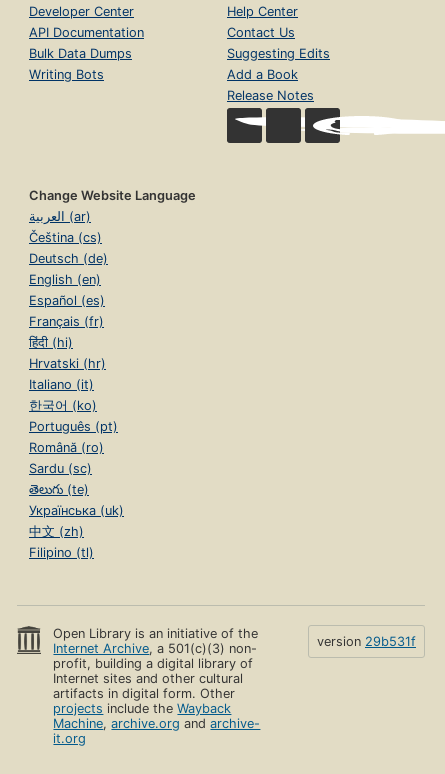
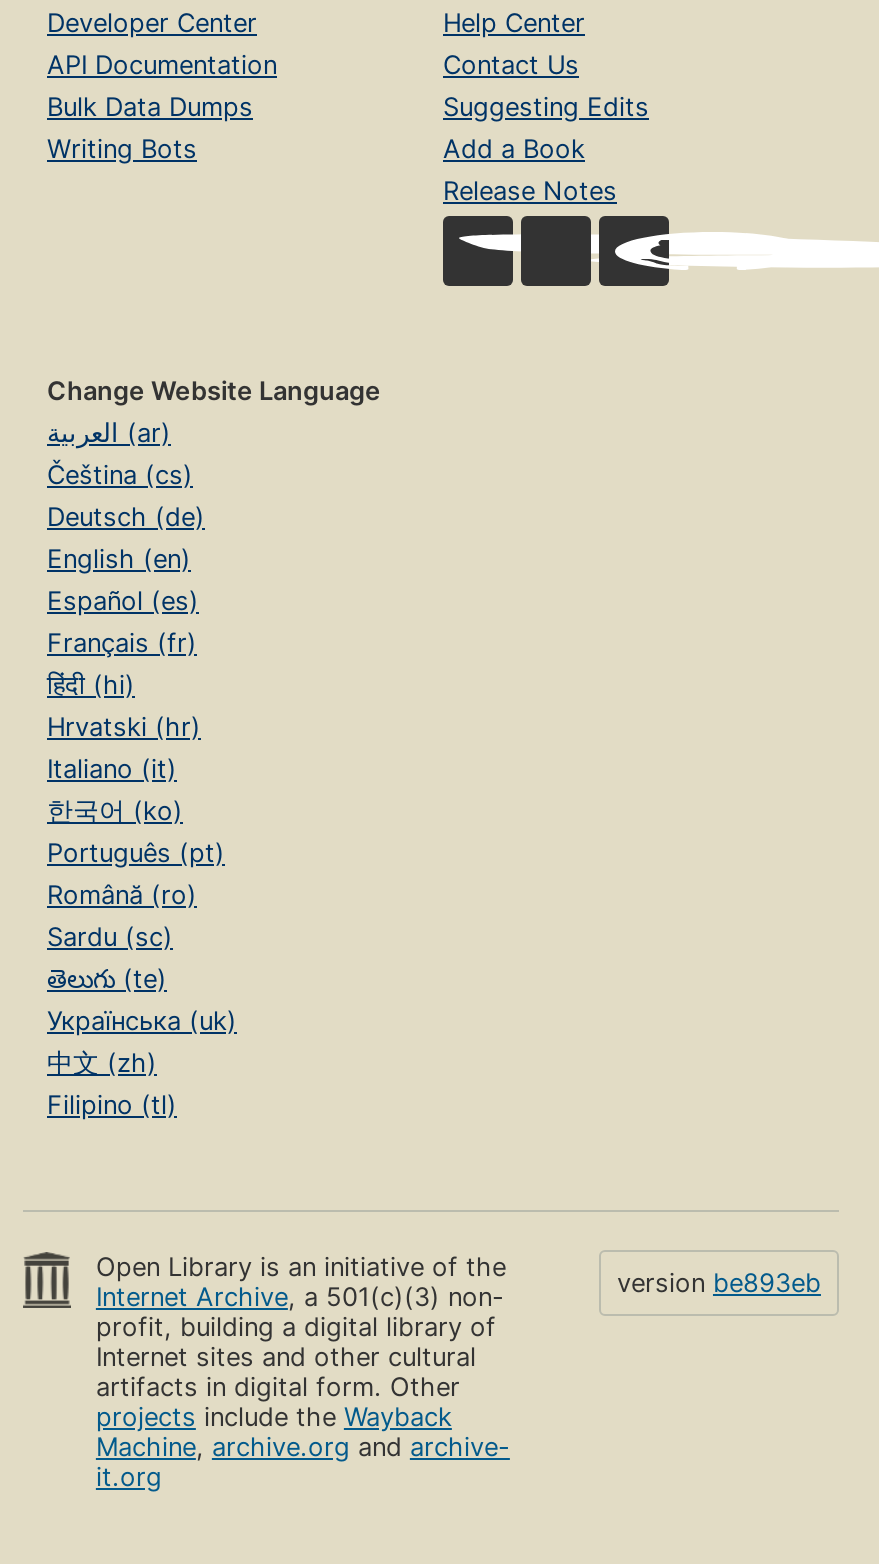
- version 29b531f
+ version be893eb
